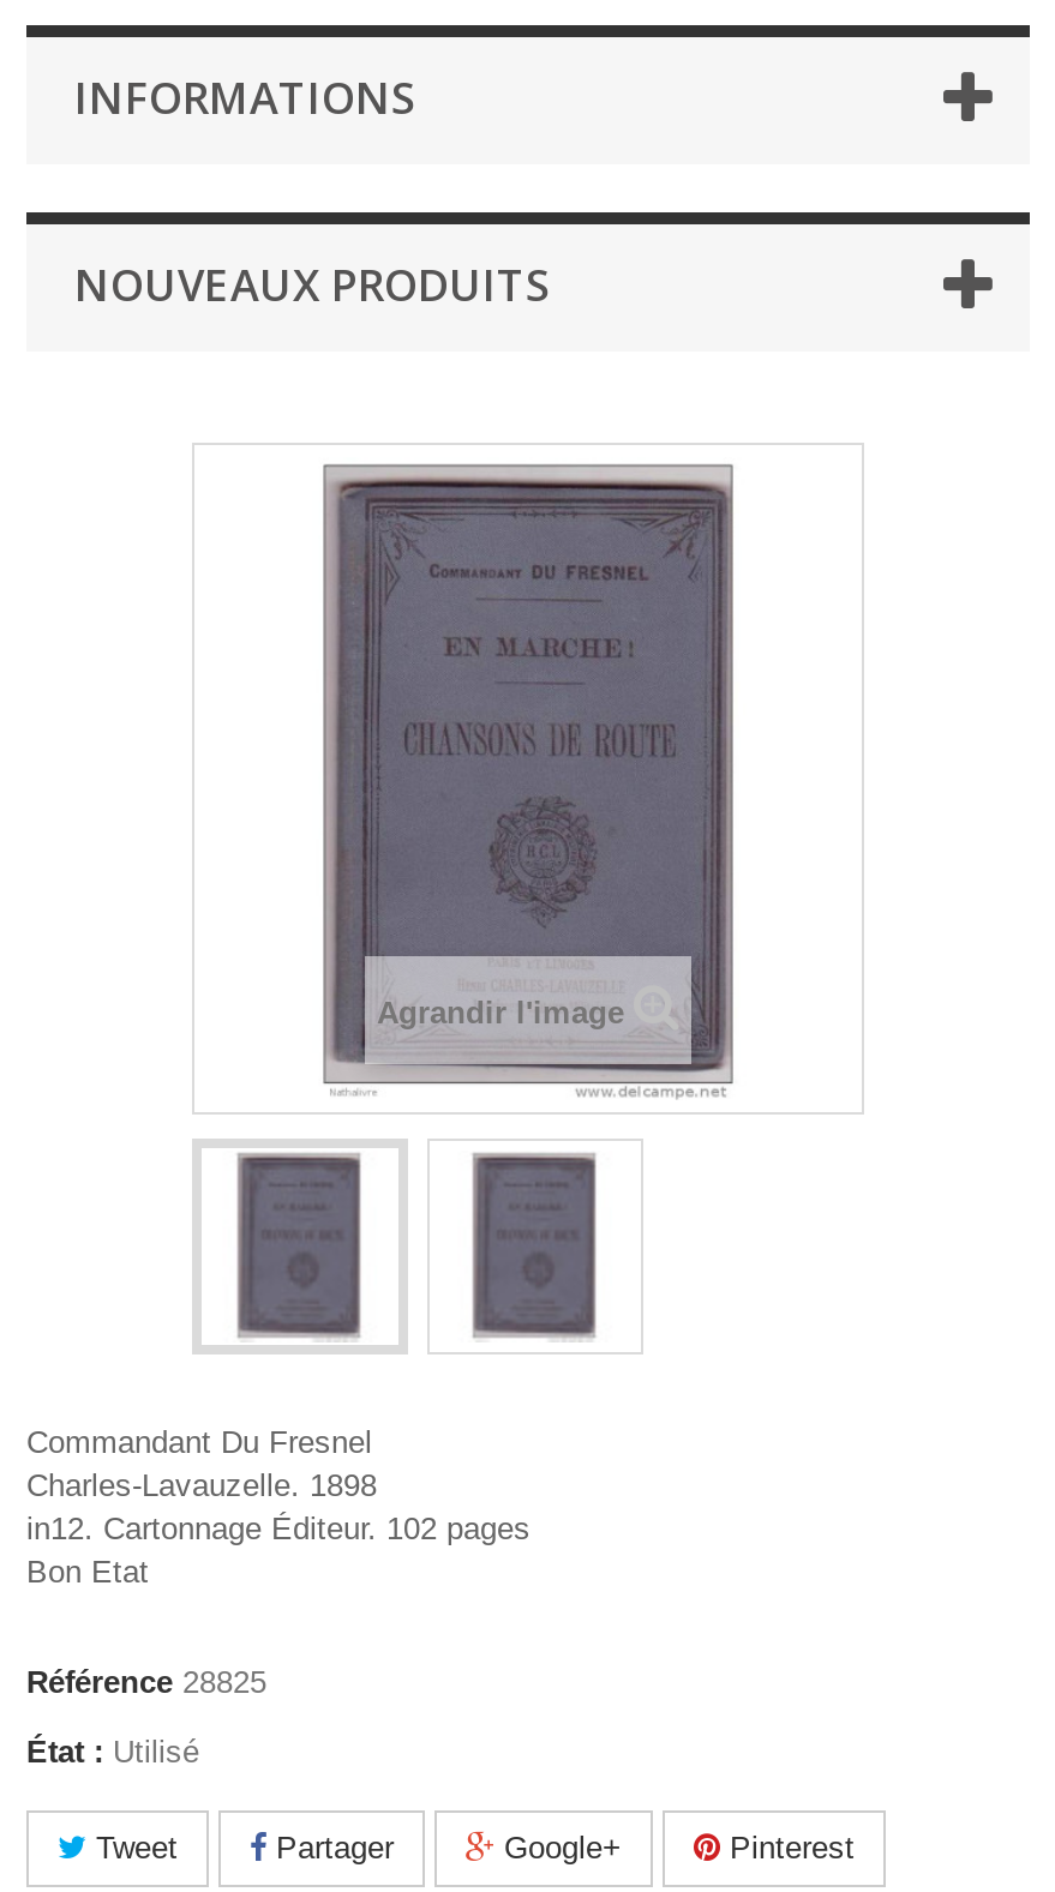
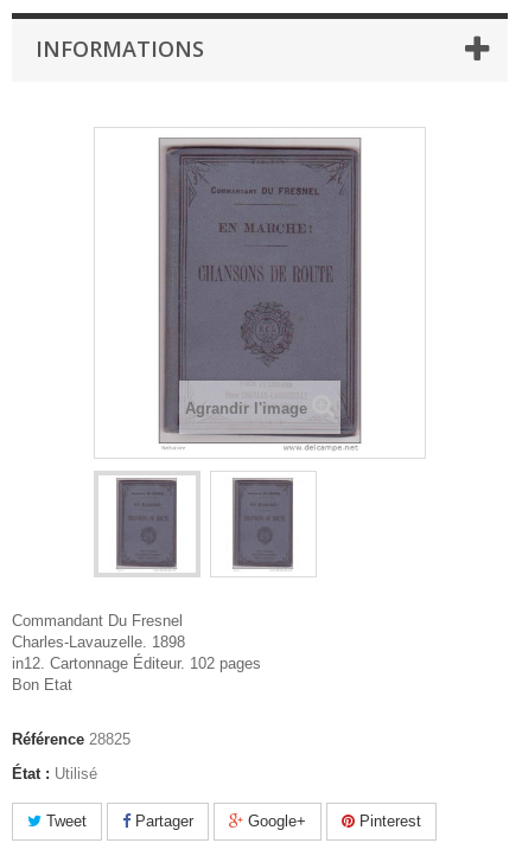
- NOUVEAUX PRODUITS
